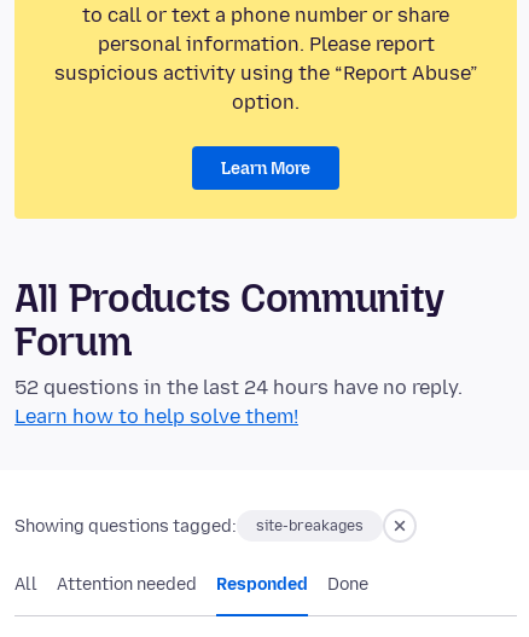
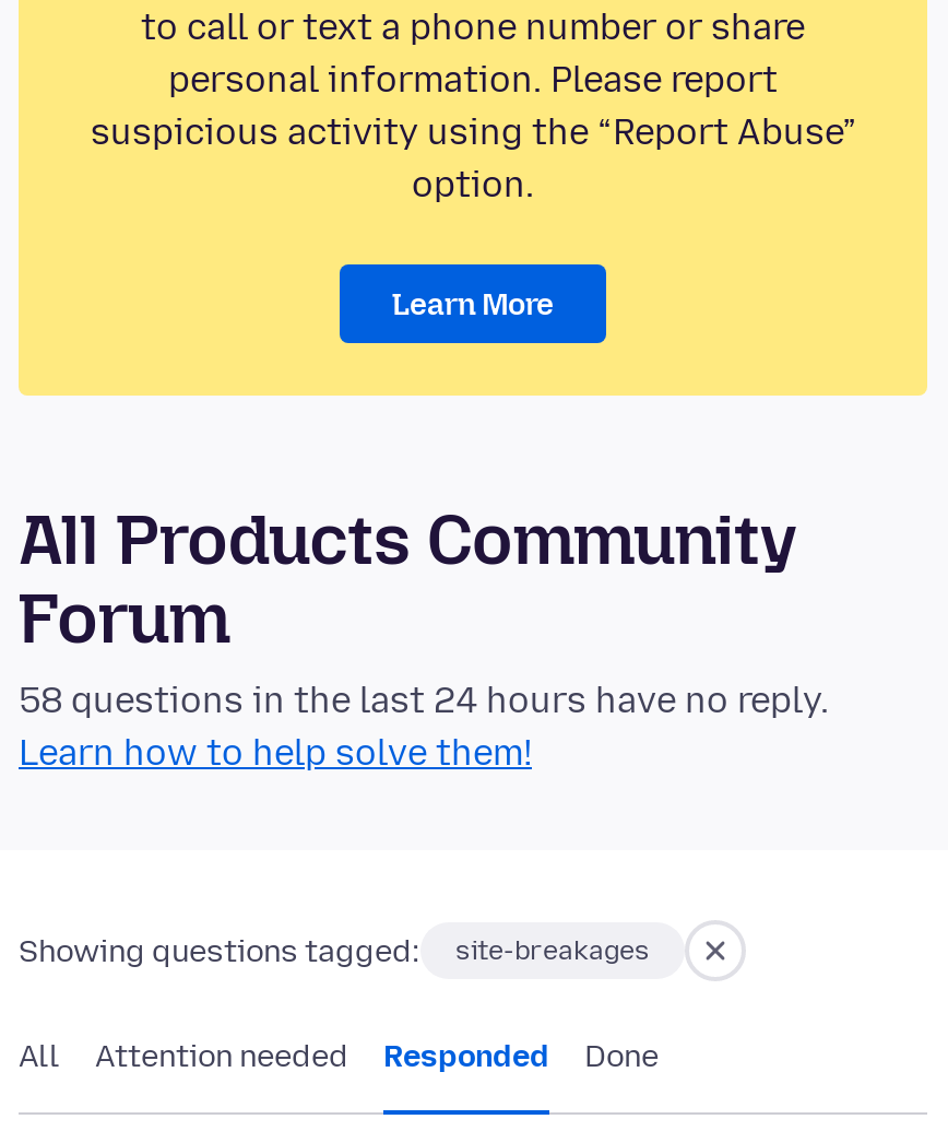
- 52 questions in the last 24 hours have no reply.
+ 58 questions in the last 24 hours have no reply.
